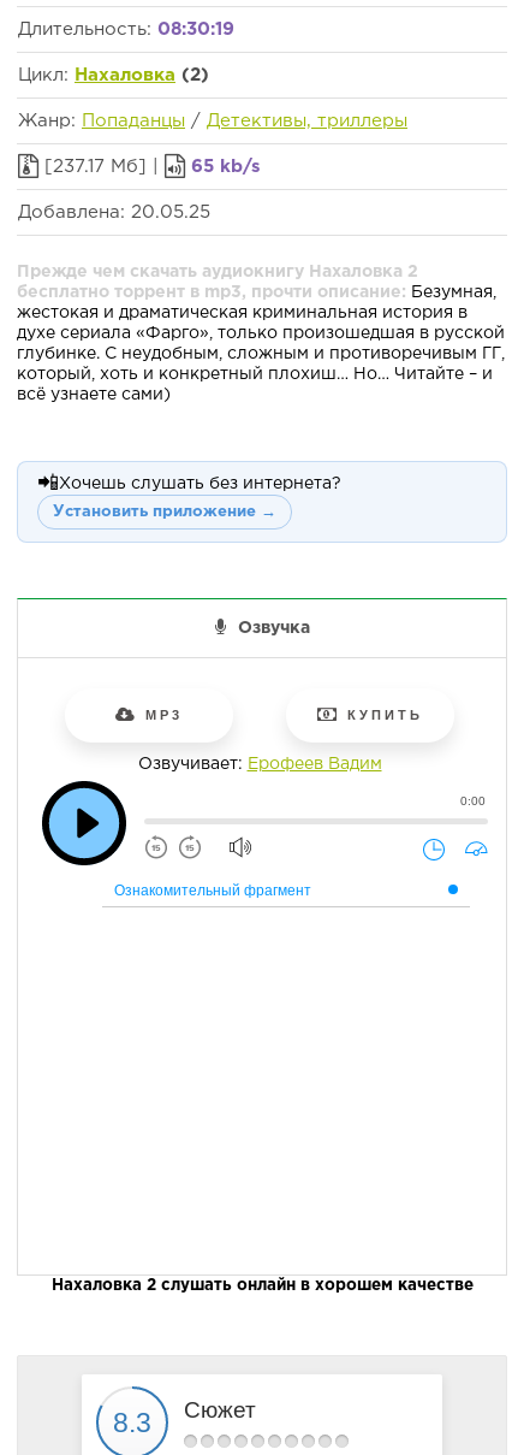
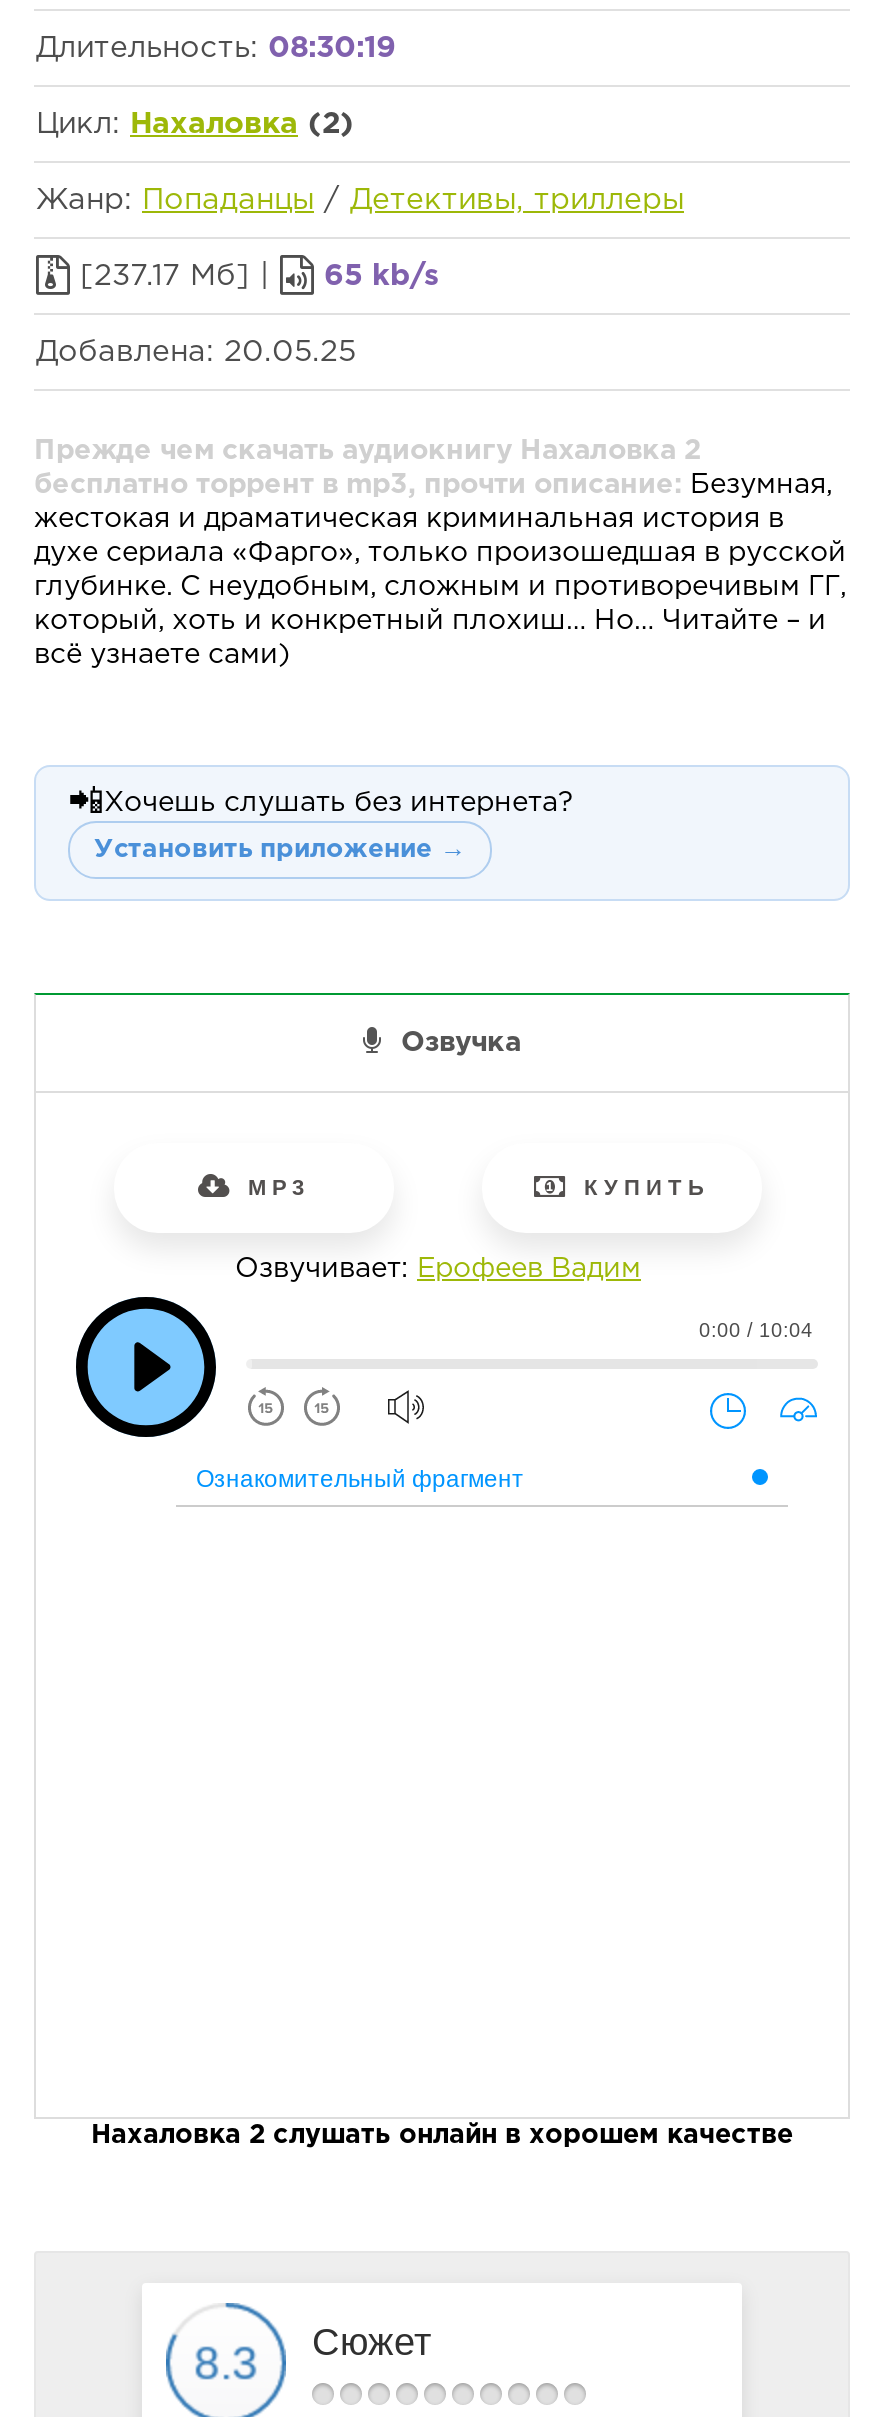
- 0:00
+ 0:00 / 10:04
